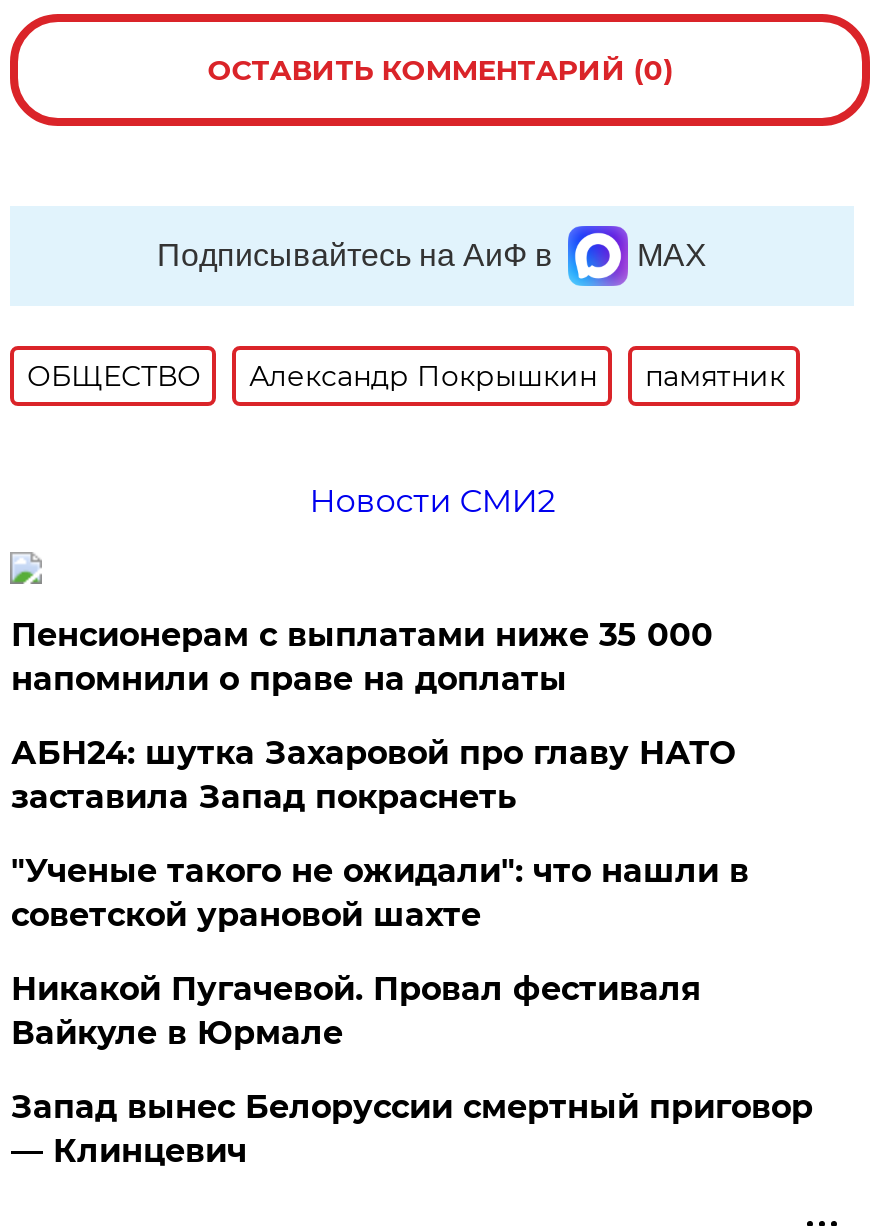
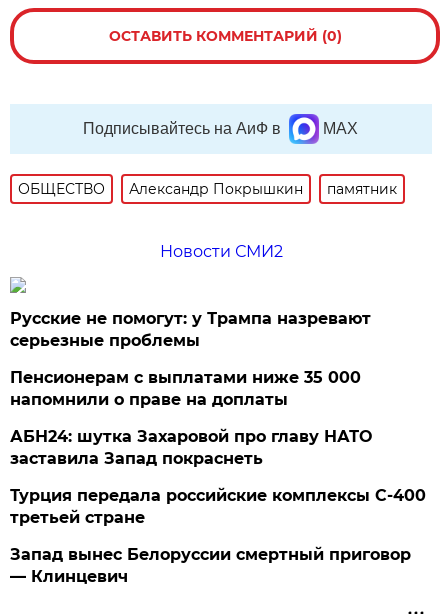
+ Русские не помогут: у Трампа назревают
+ серьезные проблемы

moved down: Пенсионерам с выплатами ниже 35 000 | напомнили о праве на доплаты | АБН24: шутка Захаровой про главу НАТО | заставила Запад покраснеть

- "Ученые такого не ожидали": что нашли в
- советской урановой шахте
- Никакой Пугачевой. Провал фестиваля
- Вайкуле в Юрмале
+ Турция передала российские комплексы С-400
+ третьей стране
